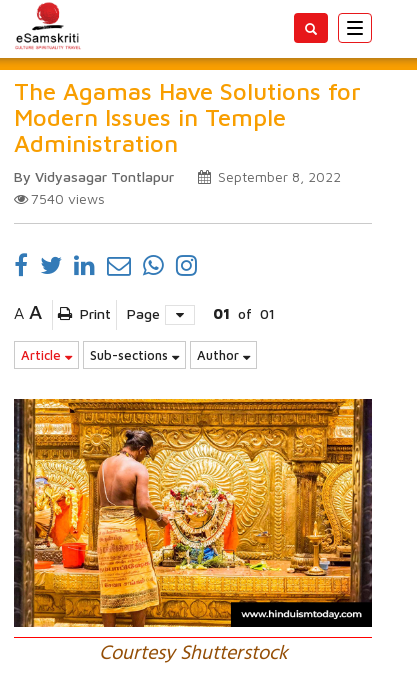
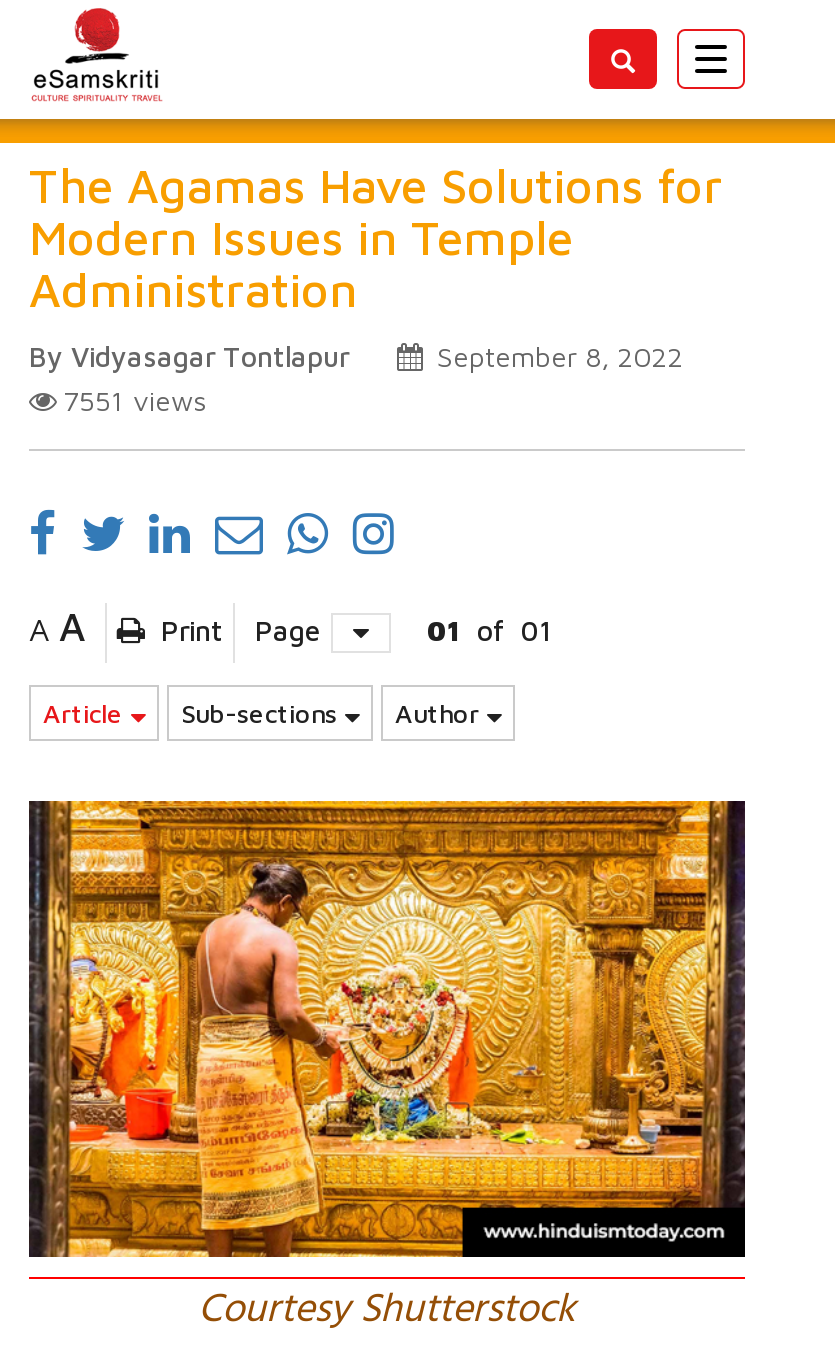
- 7540 views
+ 7551 views
